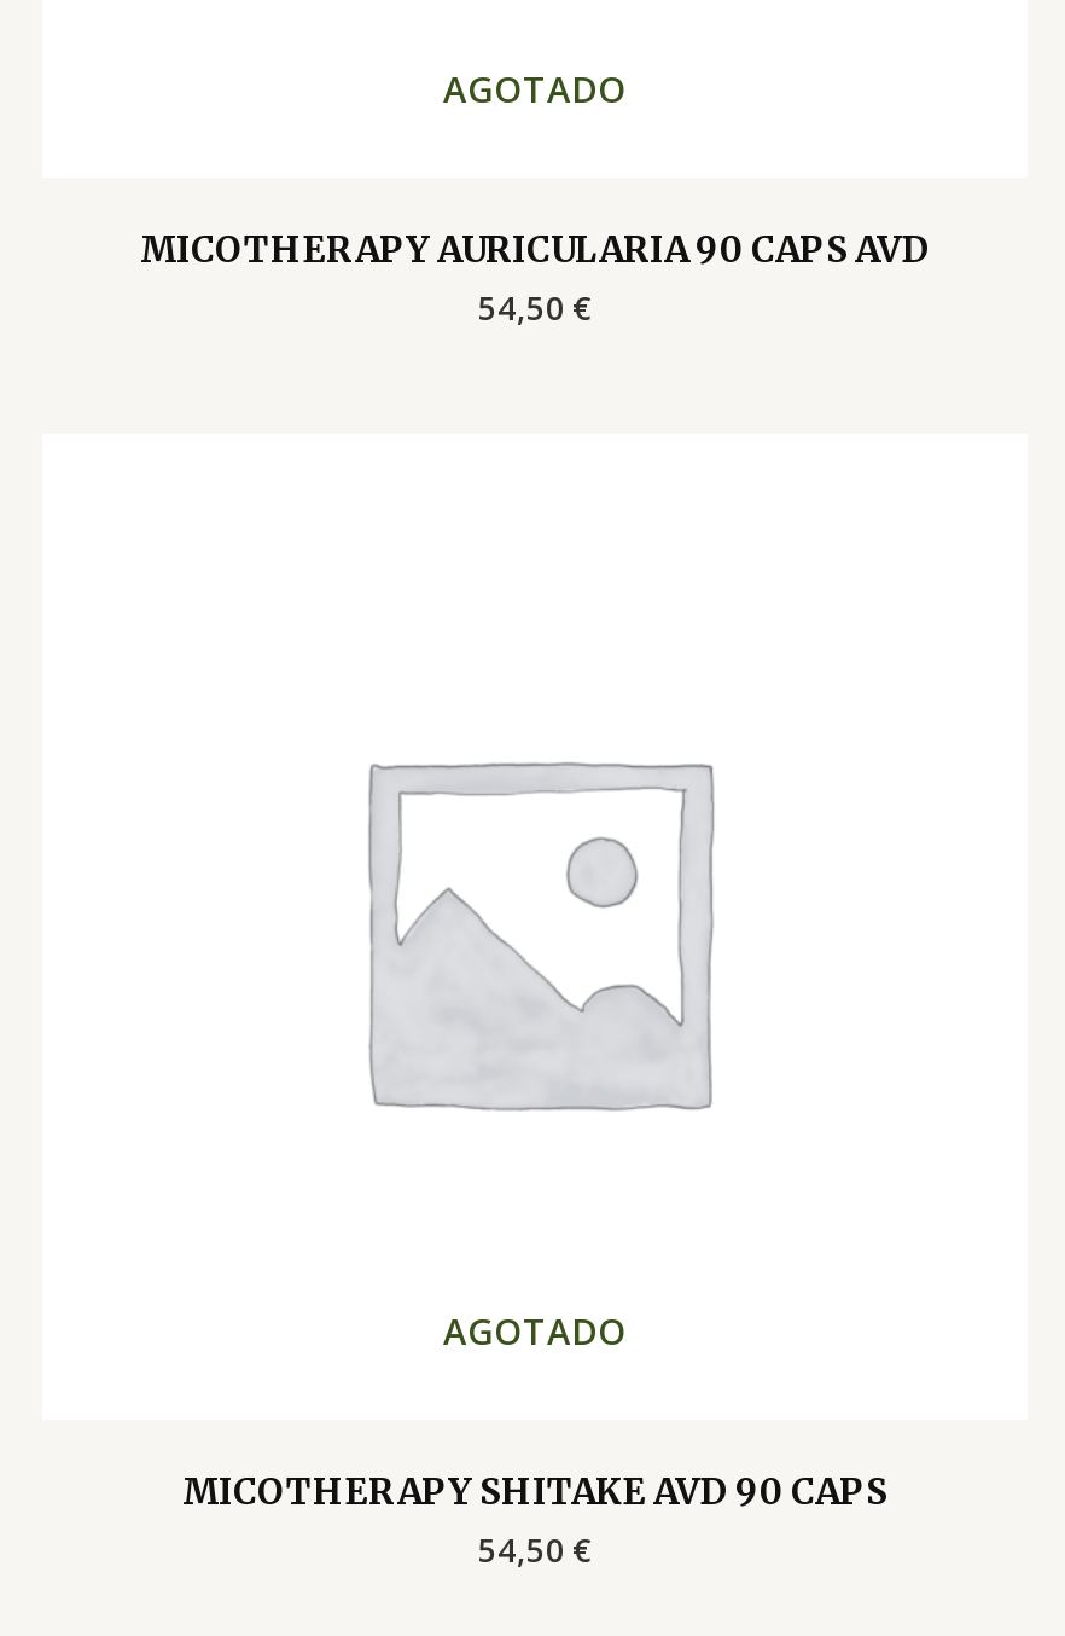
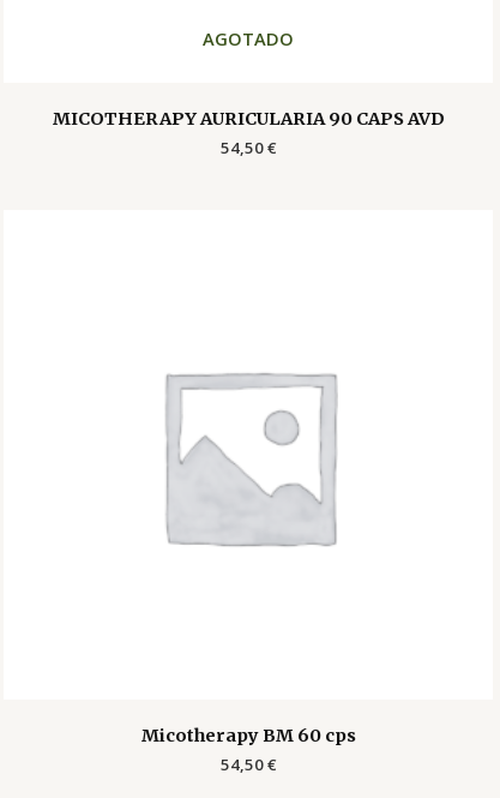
- AGOTADO
- MICOTHERAPY SHITAKE AVD 90 CAPS
+ Micotherapy BM 60 cps
